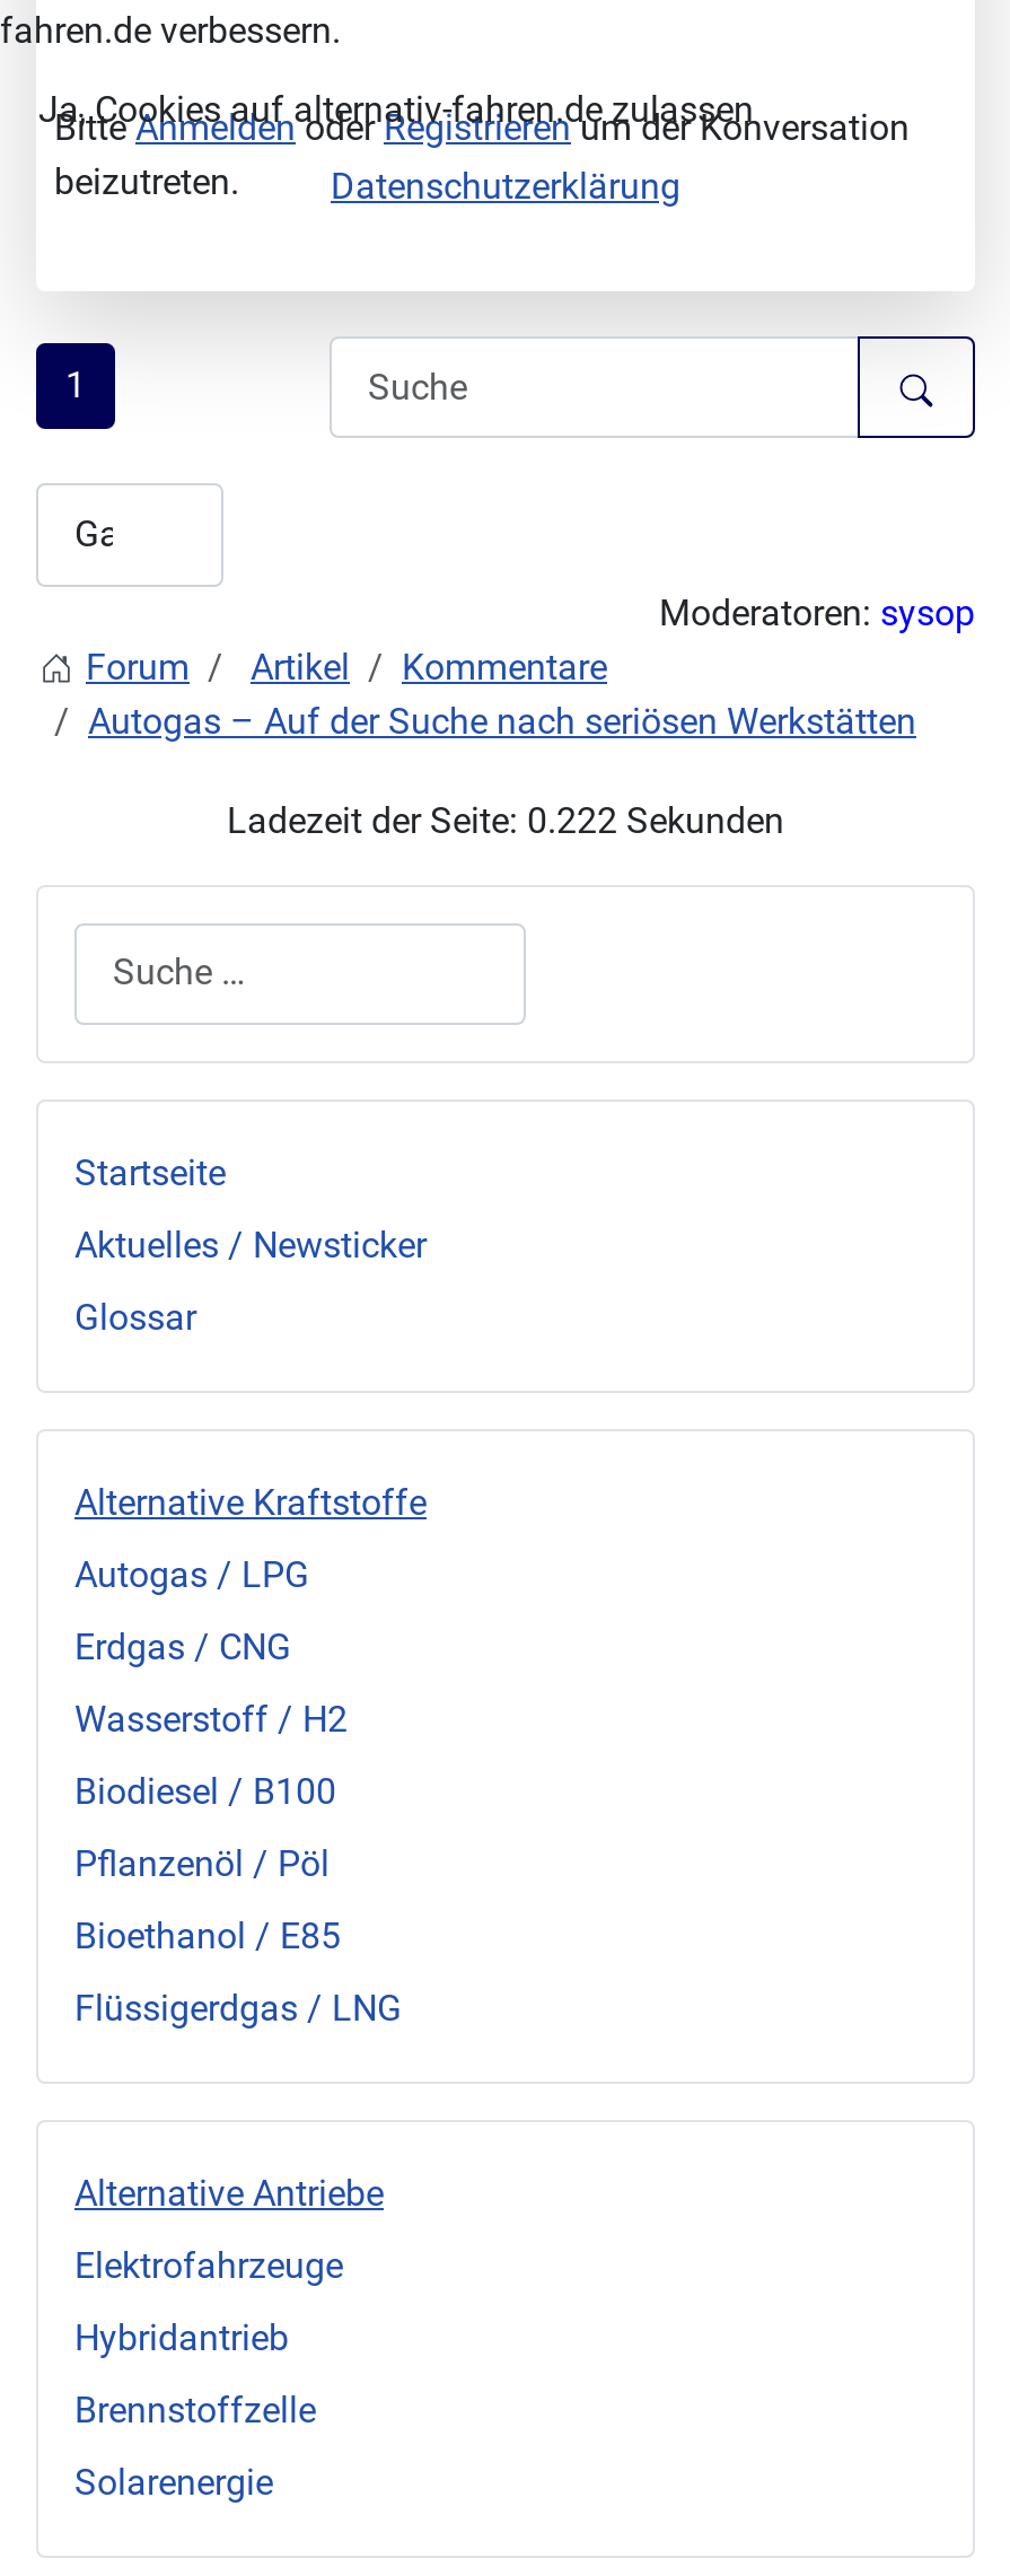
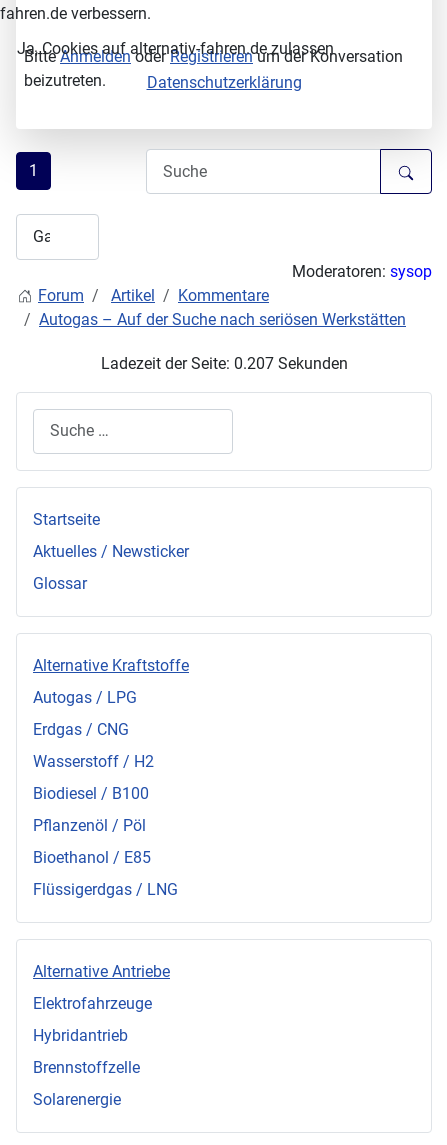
- Ladezeit der Seite: 0.222 Sekunden
+ Ladezeit der Seite: 0.207 Sekunden
